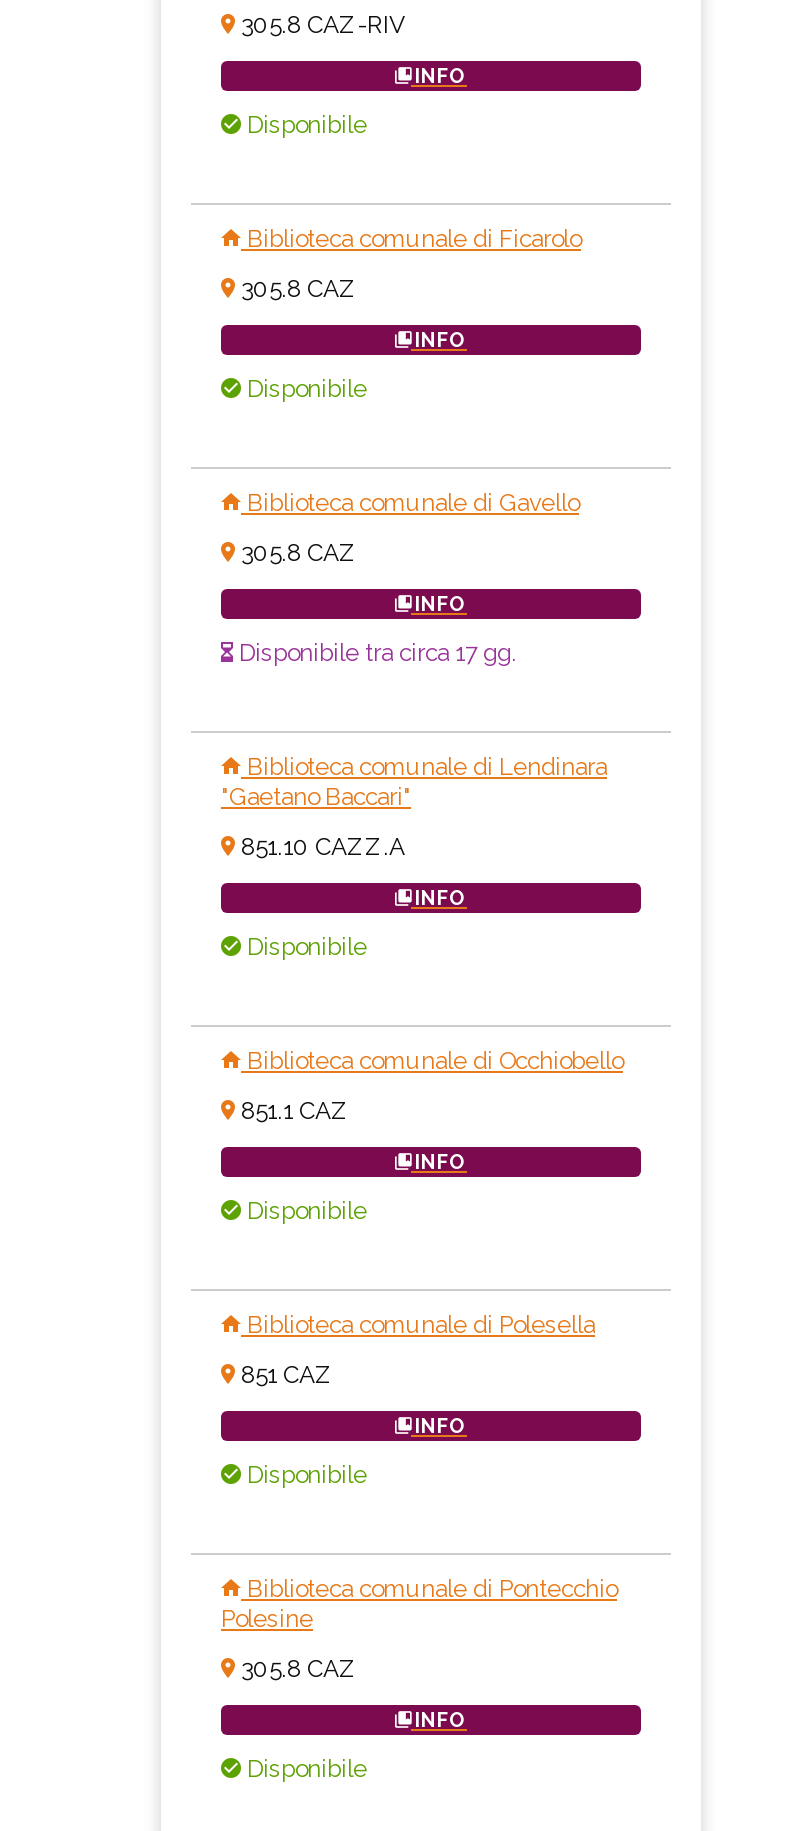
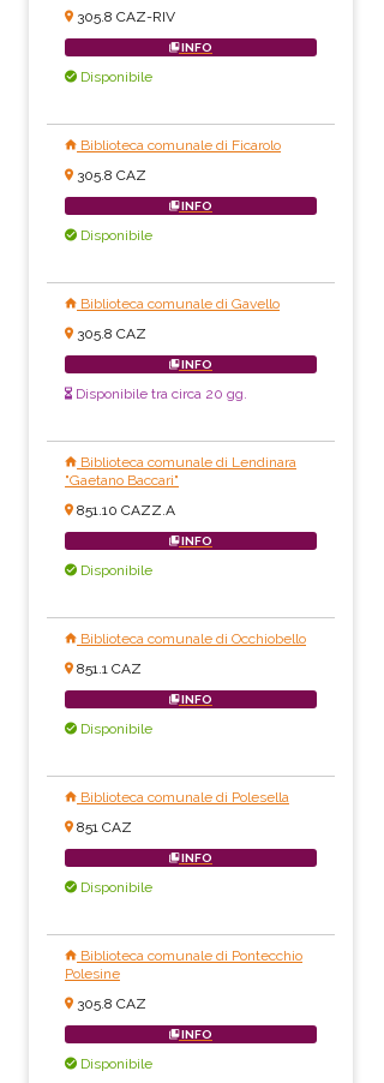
- Disponibile tra circa 17 gg.
+ Disponibile tra circa 20 gg.
